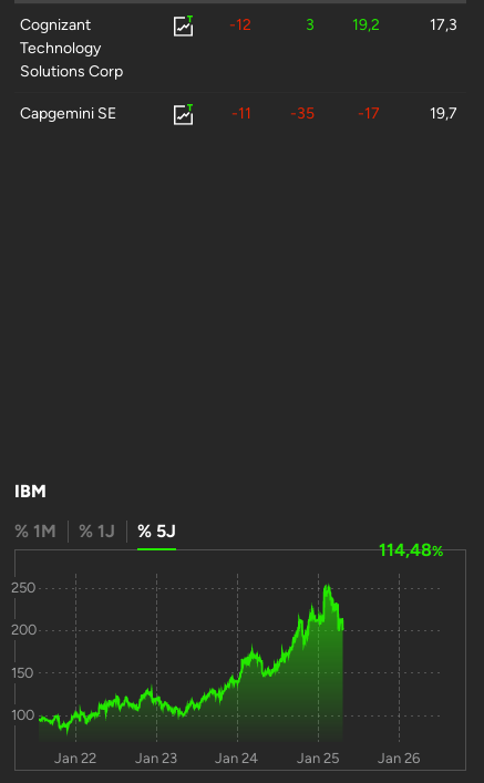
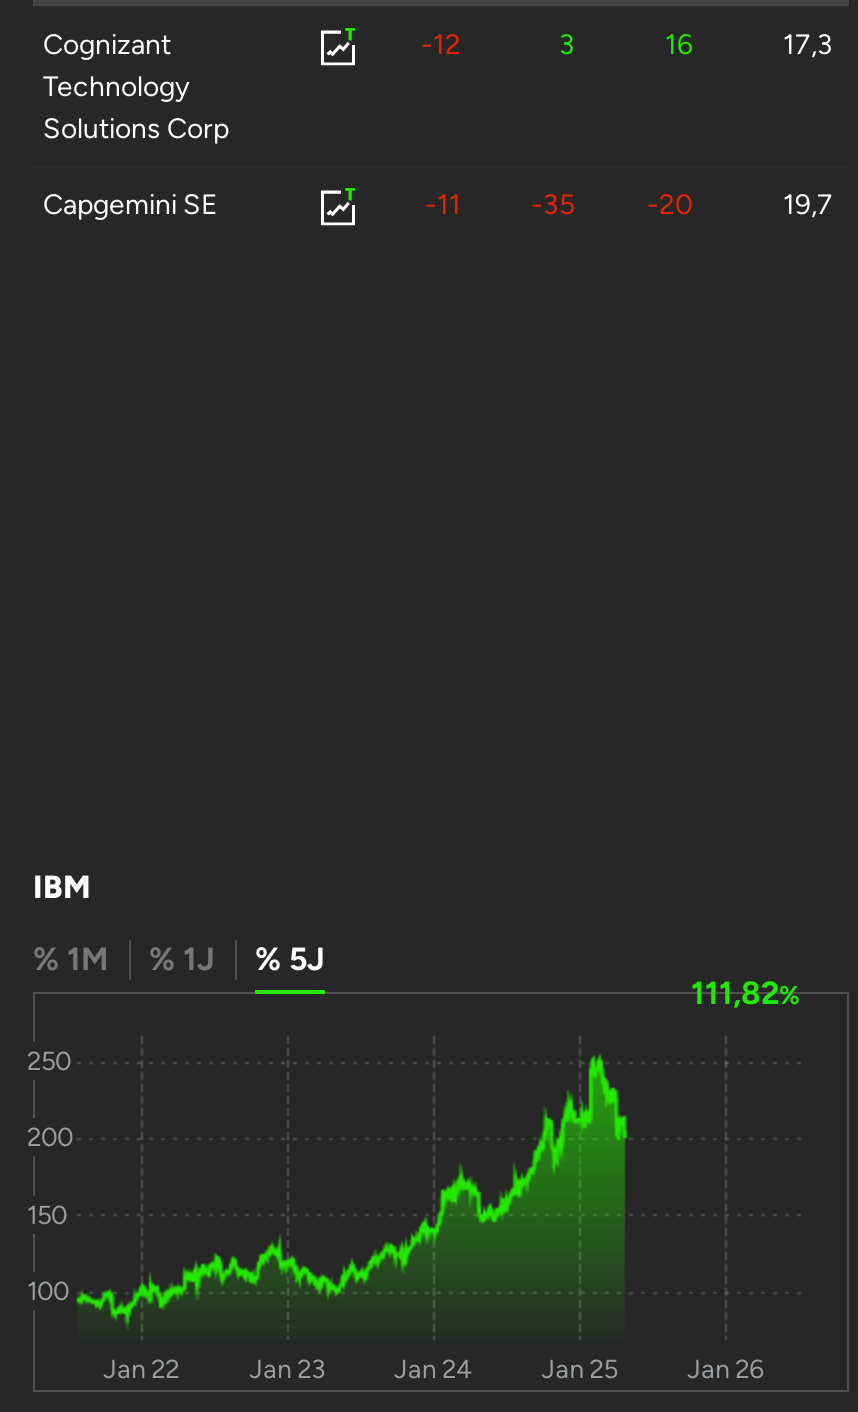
- 19,2
+ 16

- -17
+ -20

- 114,48%
+ 111,82%
